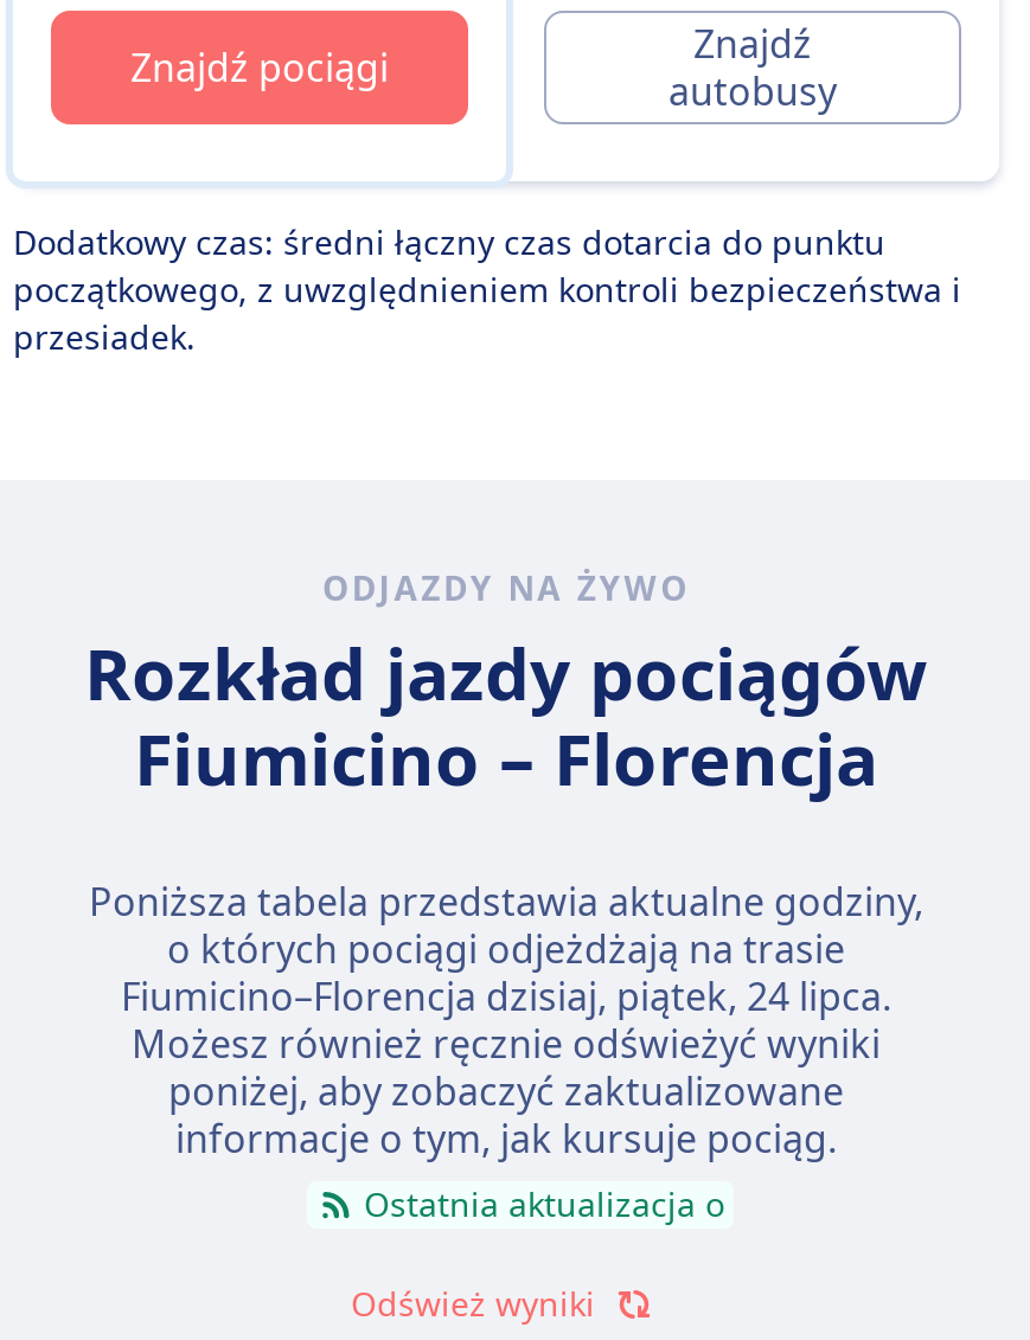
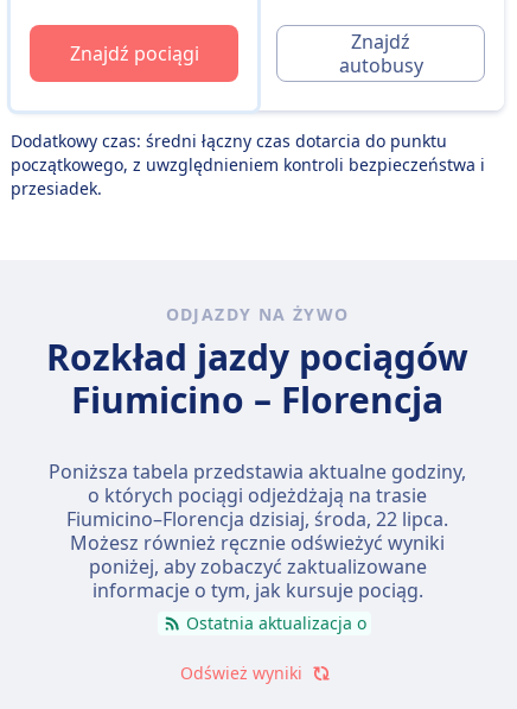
- Fiumicino–Florencja dzisiaj, piątek, 24 lipca.
+ Fiumicino–Florencja dzisiaj, środa, 22 lipca.
